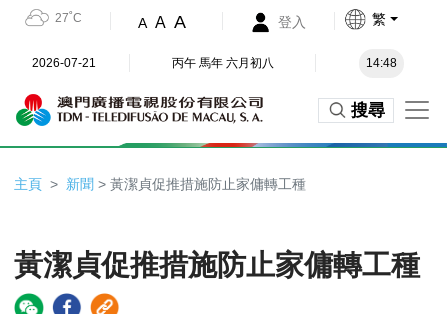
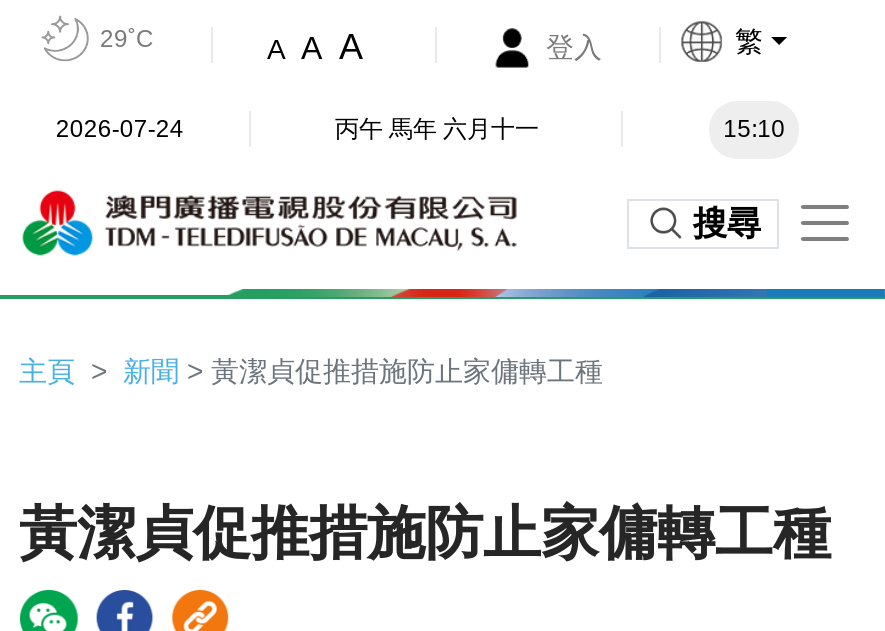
- 27˚C
+ 29˚C

- 2026-07-21
+ 2026-07-24

- 丙午 馬年 六月初八
+ 丙午 馬年 六月十一

- 14:48
+ 15:10
